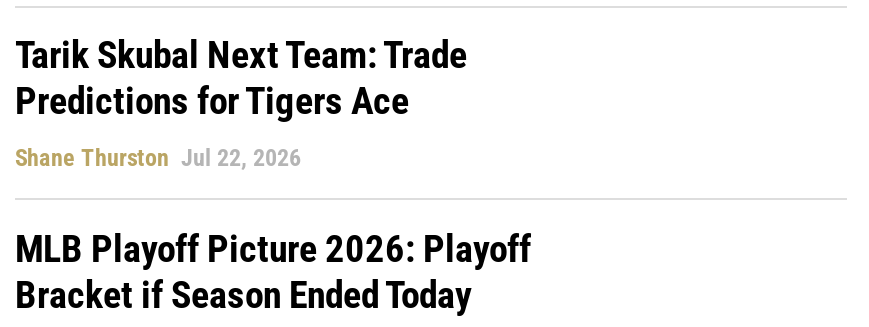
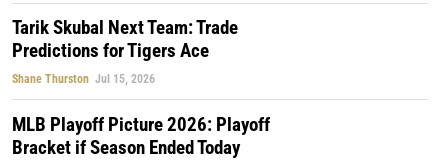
- Shane Thurston Jul 22, 2026
+ Shane Thurston Jul 15, 2026
